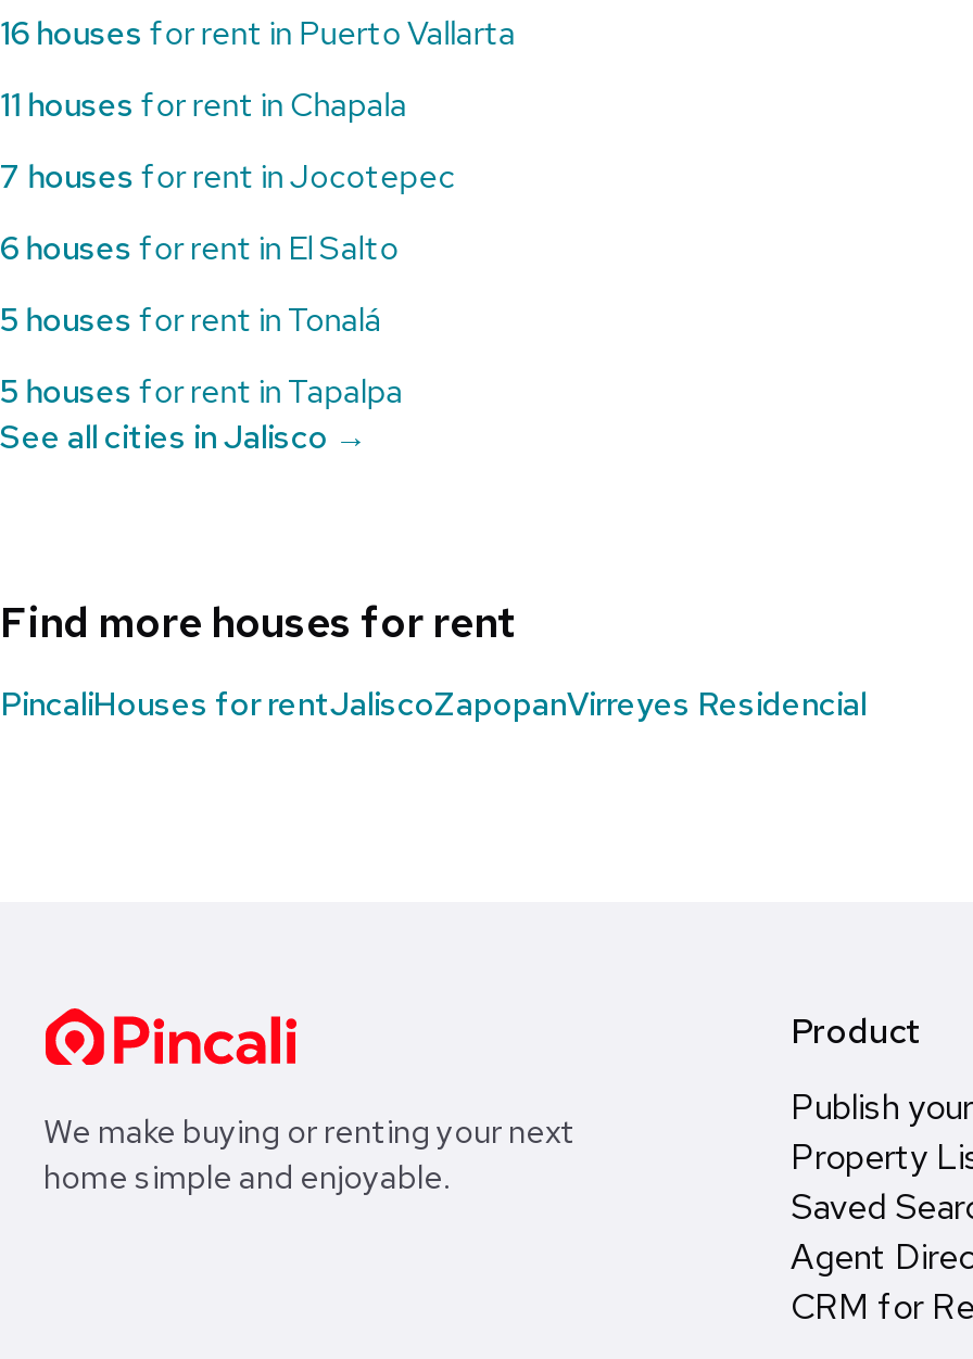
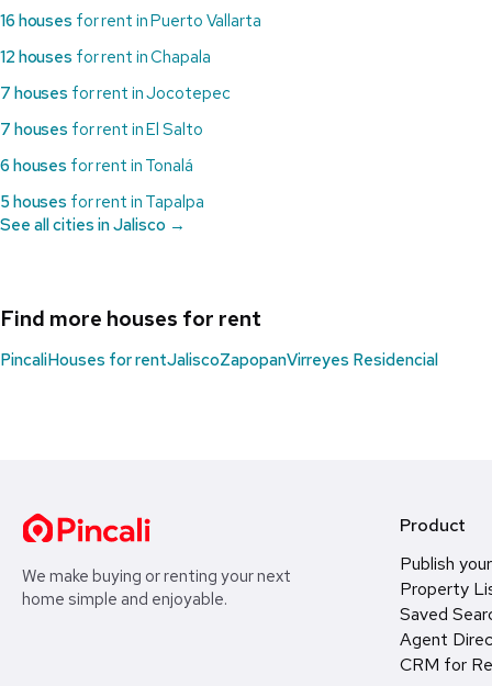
- 11 houses for rent in Chapala
+ 12 houses for rent in Chapala

- 6 houses for rent in El Salto
+ 7 houses for rent in El Salto

- 5 houses for rent in Tonalá
+ 6 houses for rent in Tonalá
